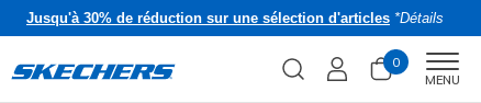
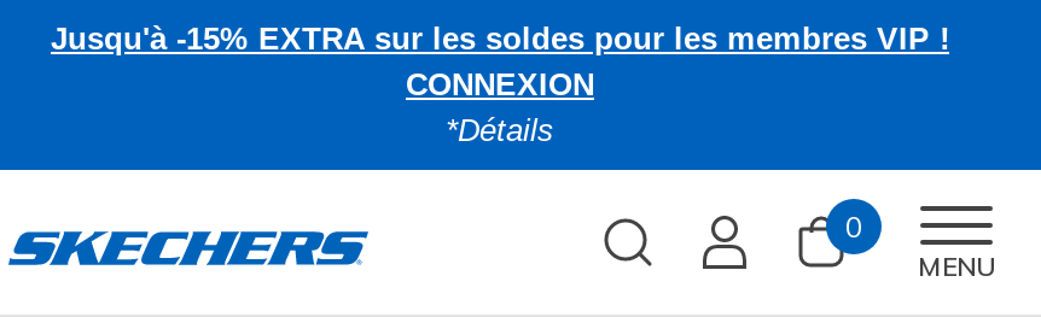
- Jusqu'à 30% de réduction sur une sélection d'articles *Détails
+ Jusqu'à -15% EXTRA sur les soldes pour les membres VIP !
+ CONNEXION
+ *Détails
